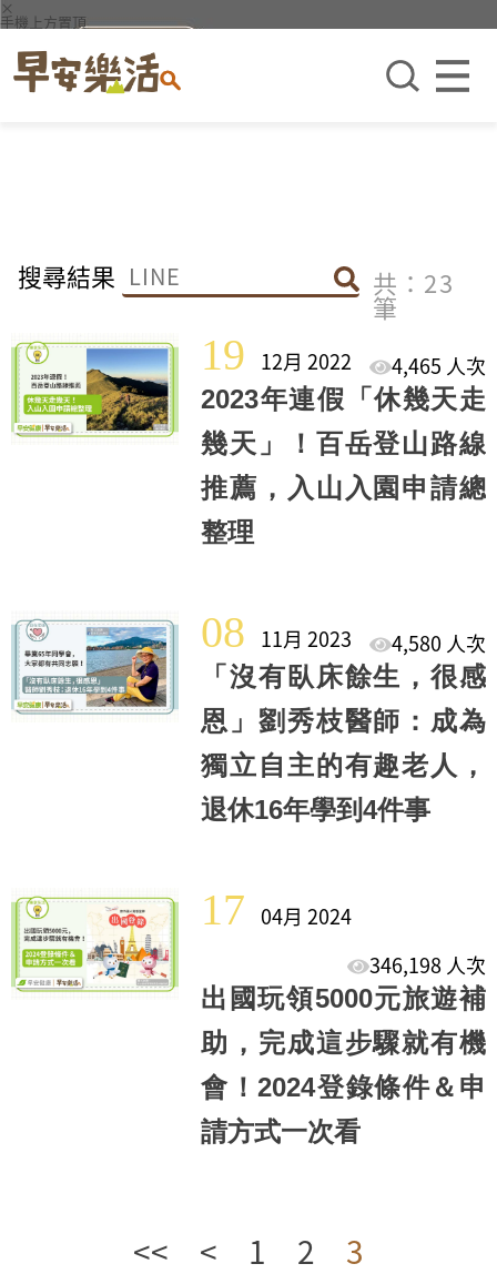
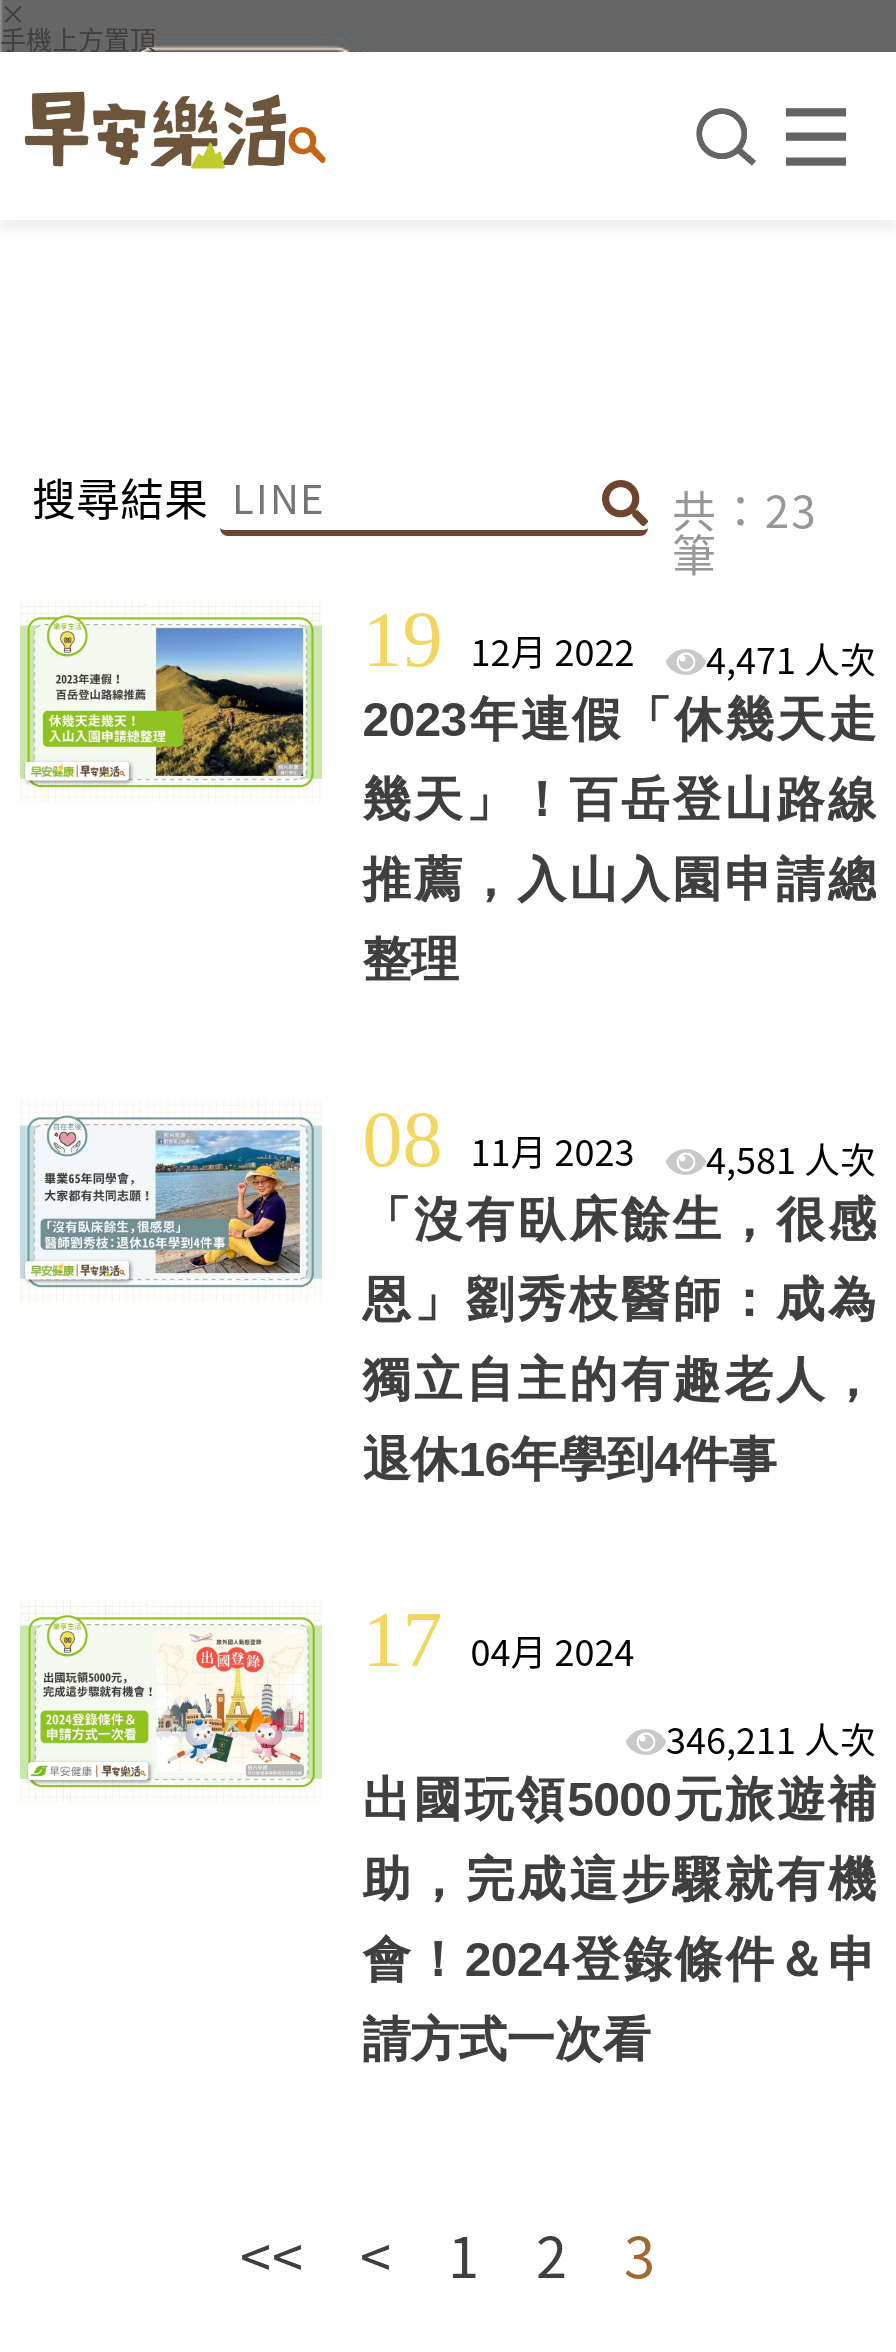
- 4,465 人次
+ 4,471 人次

- 4,580 人次
+ 4,581 人次

- 346,198 人次
+ 346,211 人次
